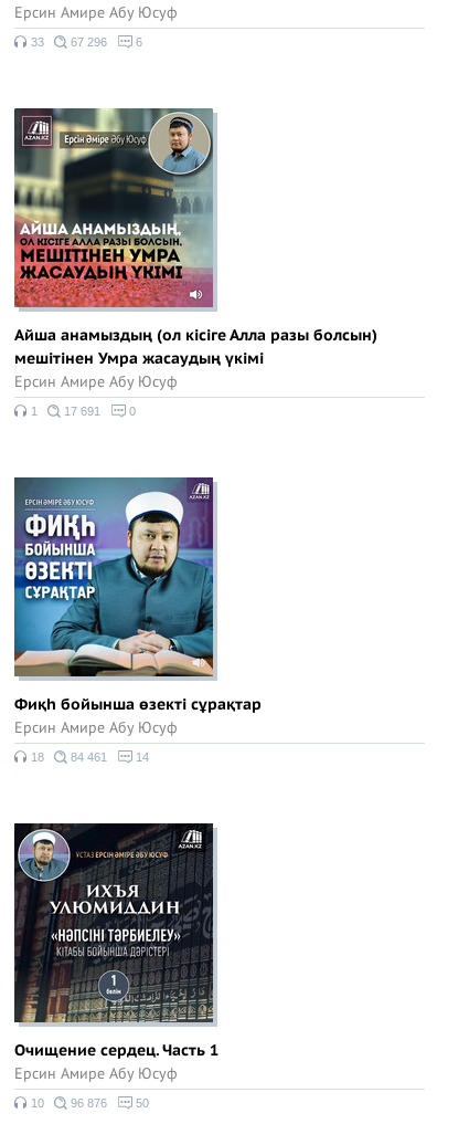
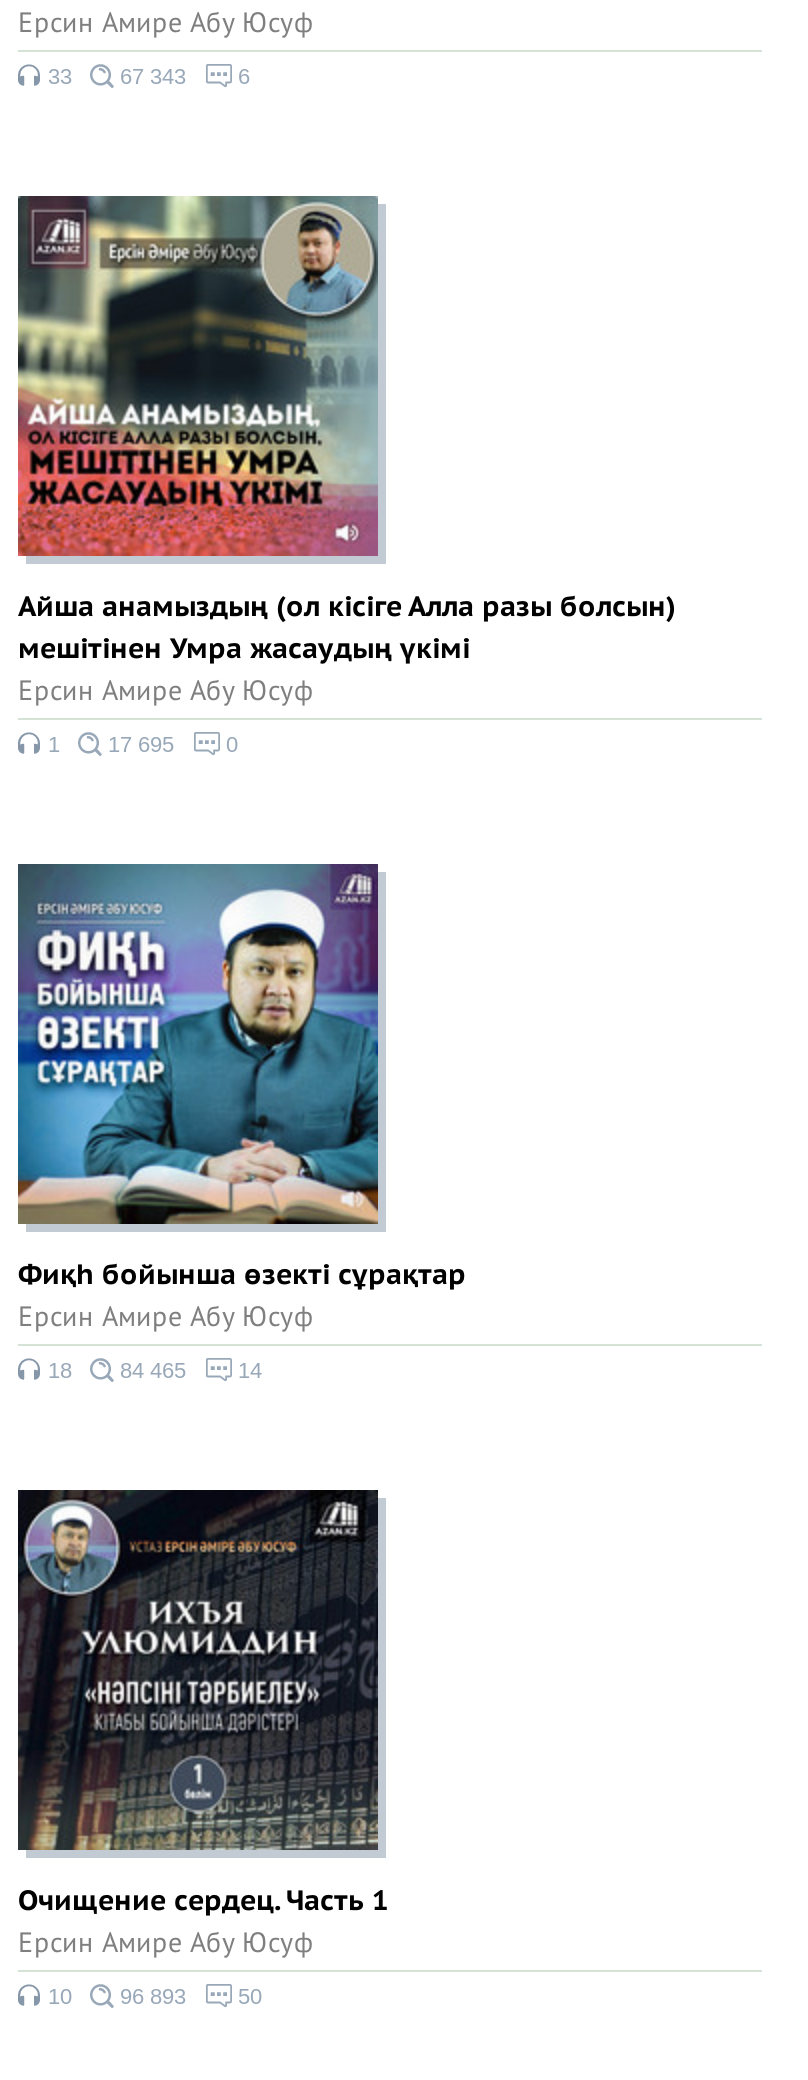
- 33 67 296 6
+ 33 67 343 6

- 17 691
+ 17 695

- 18 84 461 14
+ 18 84 465 14

- 10 96 876 50
+ 10 96 893 50
